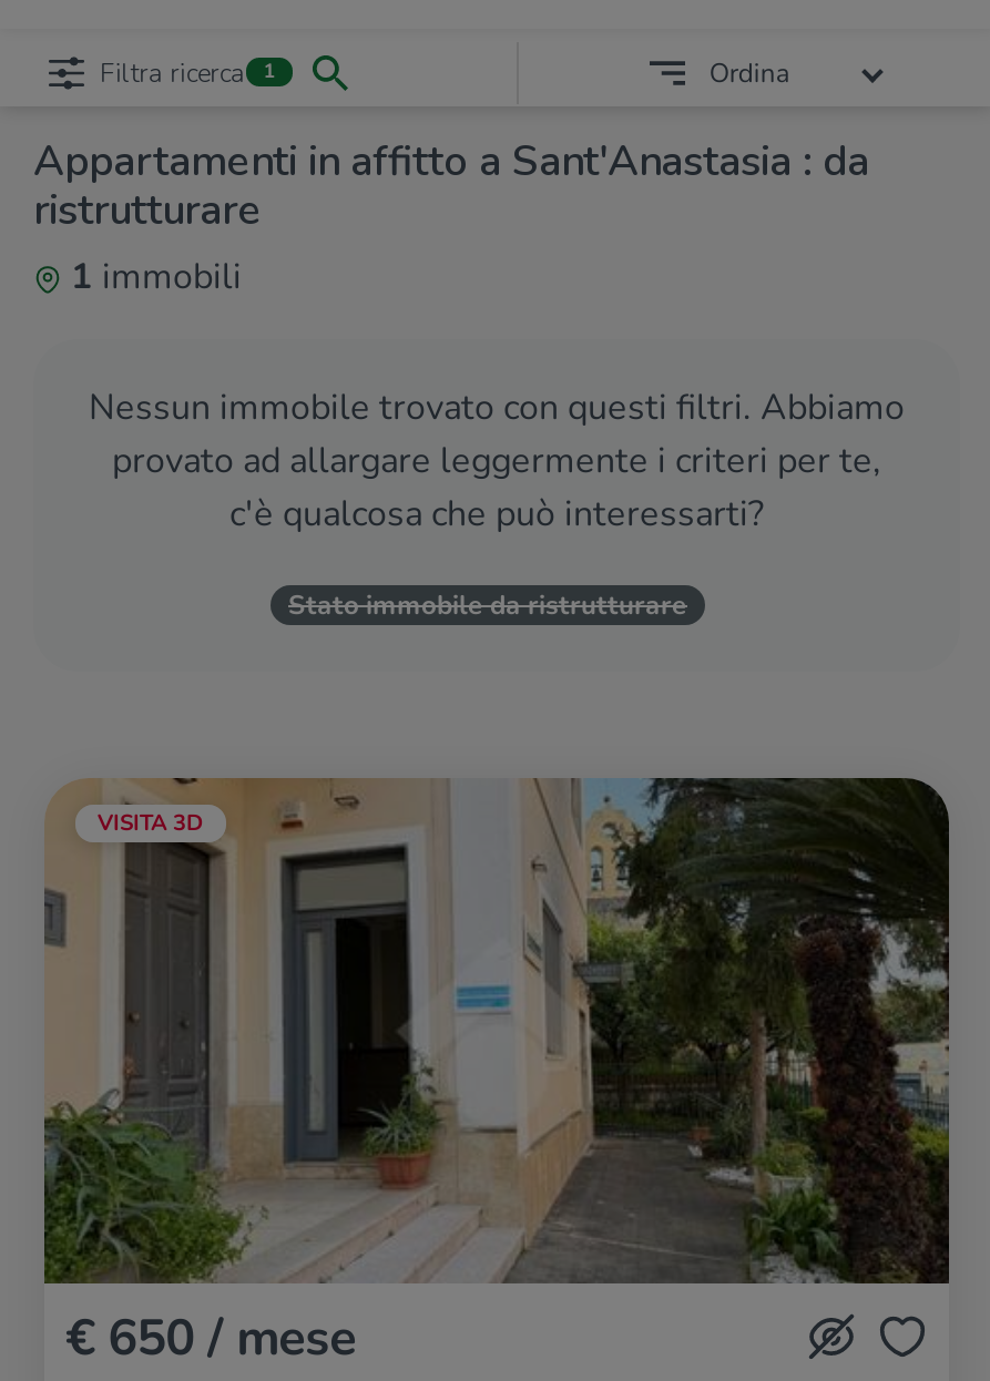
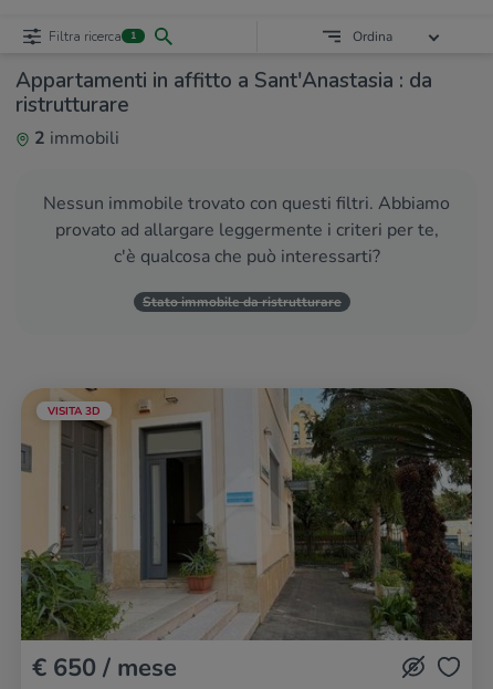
- 1 immobili
+ 2 immobili
